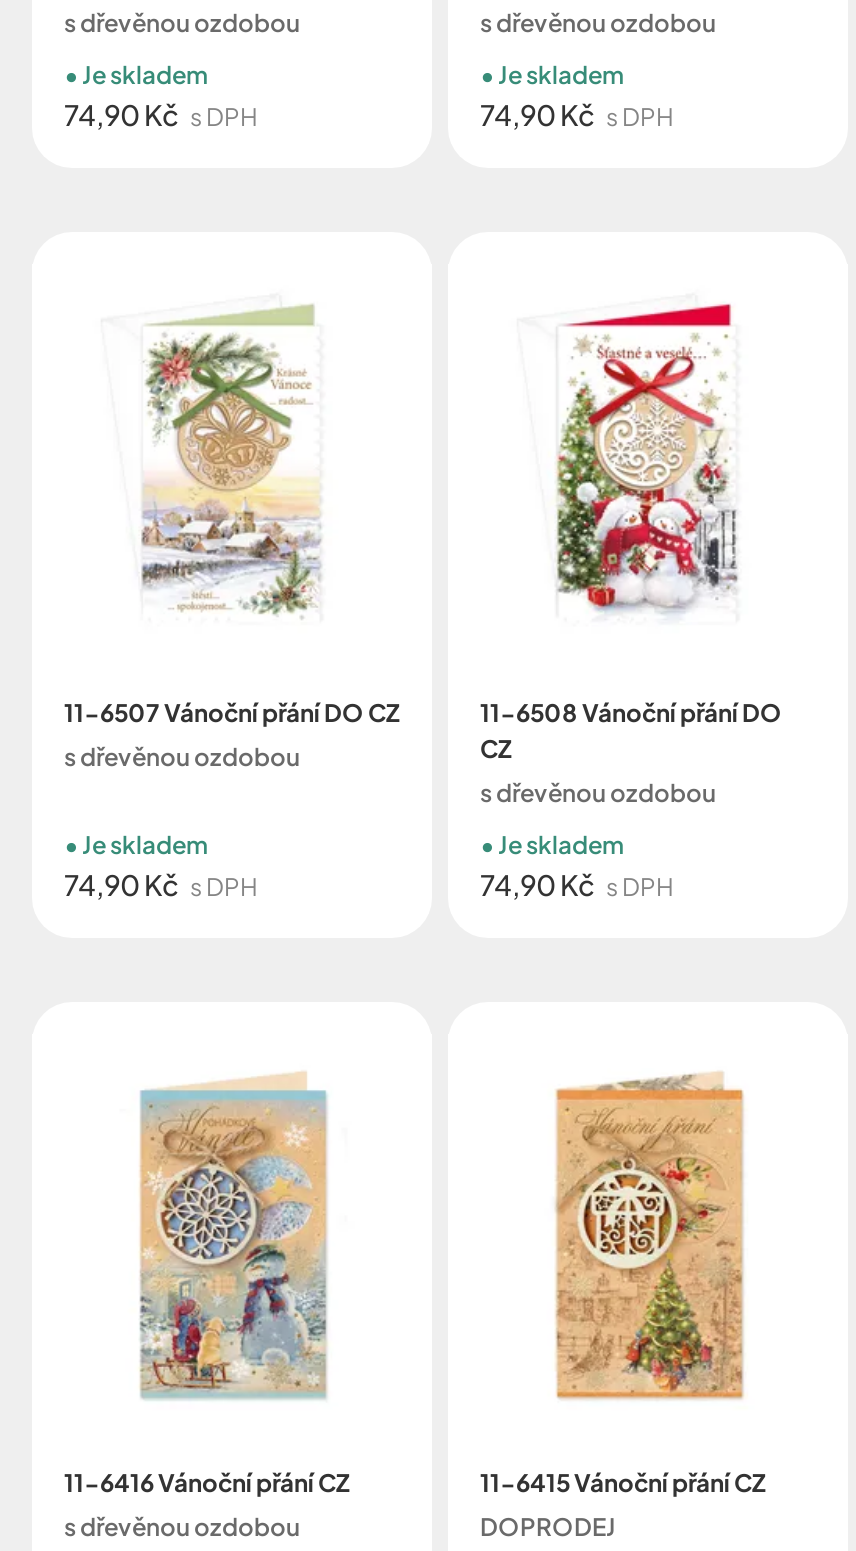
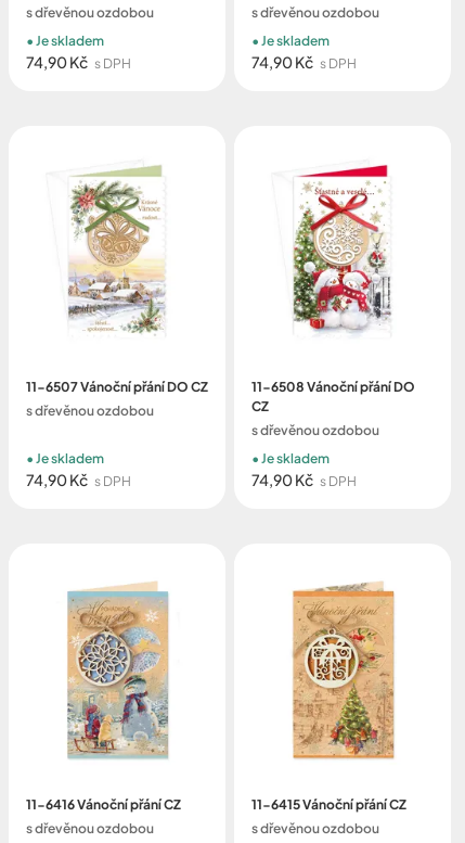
- DOPRODEJ
+ s dřevěnou ozdobou
